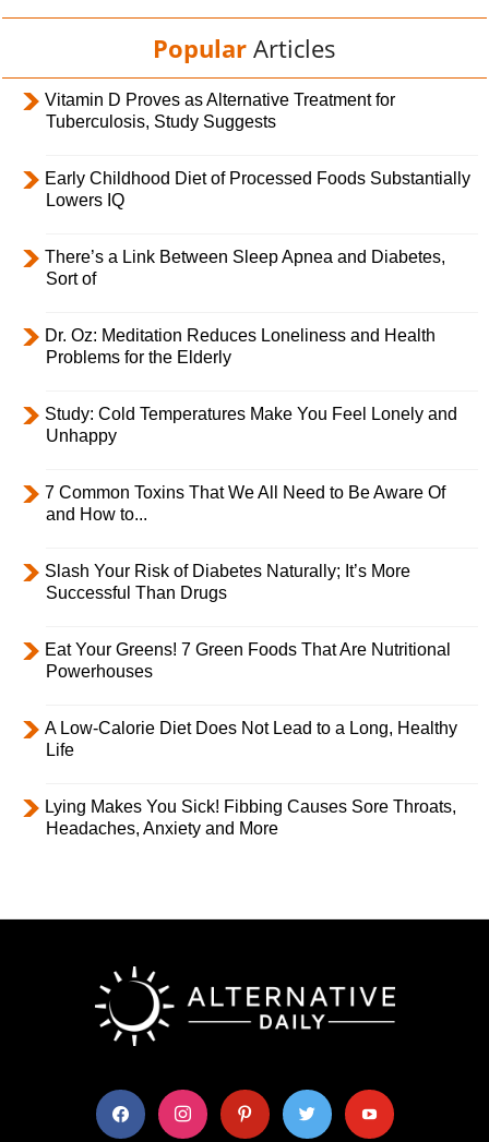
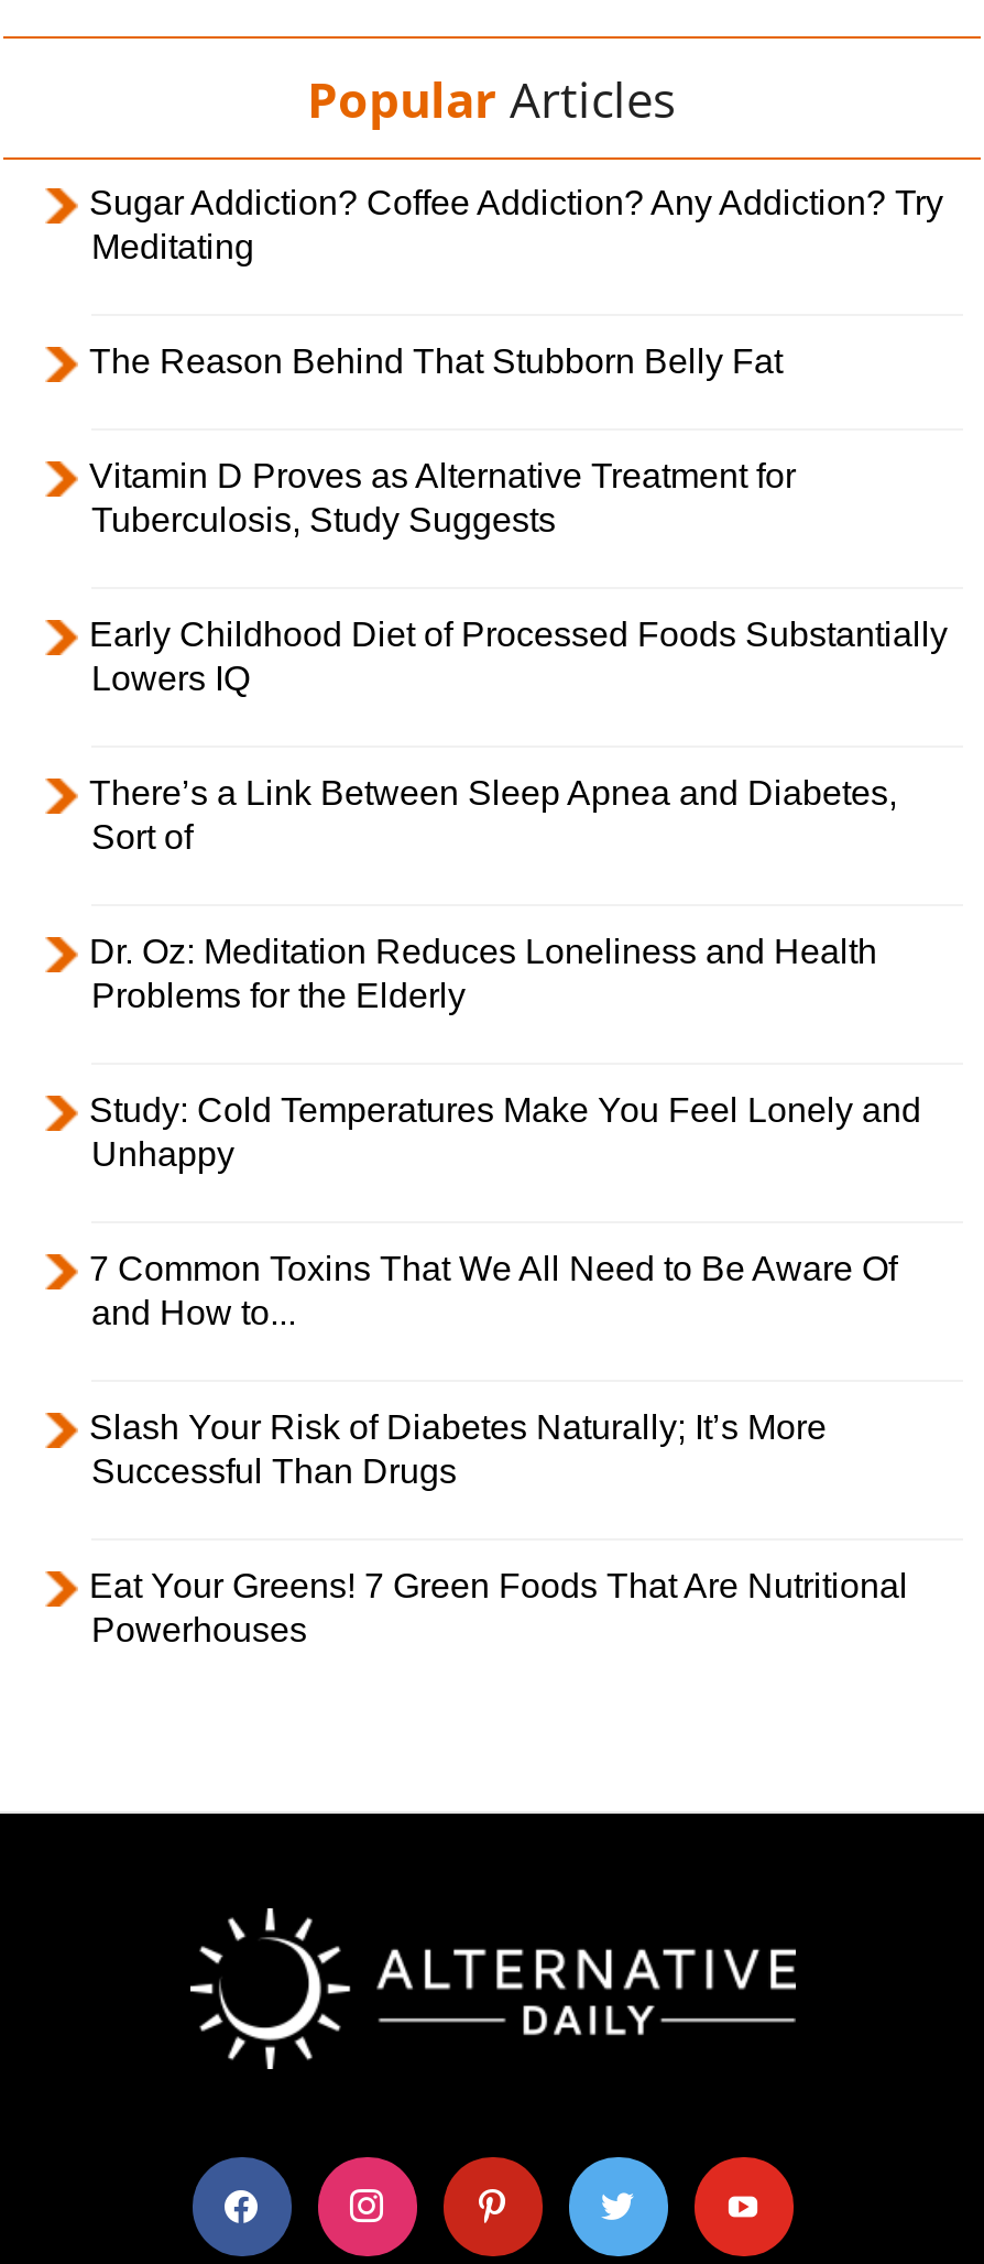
+ Sugar Addiction? Coffee Addiction? Any Addiction? Try
+ Meditating
+ The Reason Behind That Stubborn Belly Fat

moved down: Vitamin D Proves as Alternative Treatment for | Tuberculosis, Study Suggests | Early Childhood Diet of Processed Foods Substantially | ... | Eat Your Greens! 7 Green Foods That Are Nutritional | Powerhouses

- A Low-Calorie Diet Does Not Lead to a Long, Healthy
- Life
- Lying Makes You Sick! Fibbing Causes Sore Throats,
- Headaches, Anxiety and More
